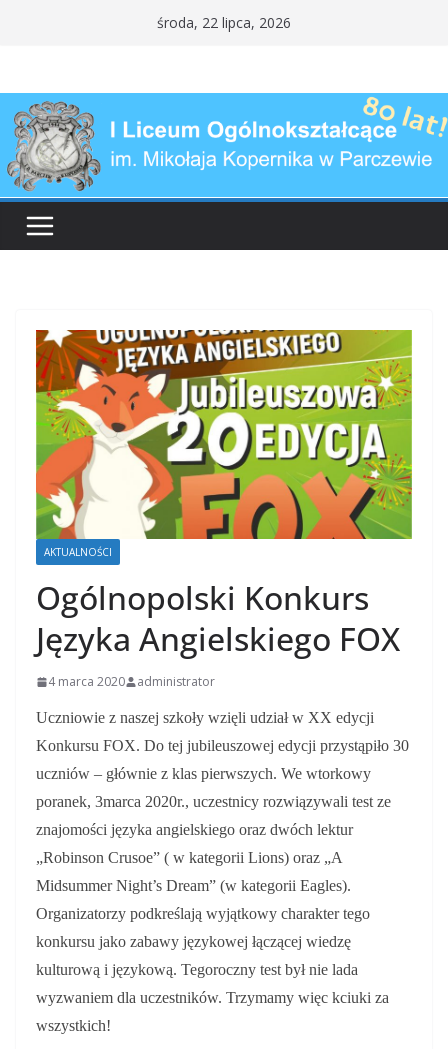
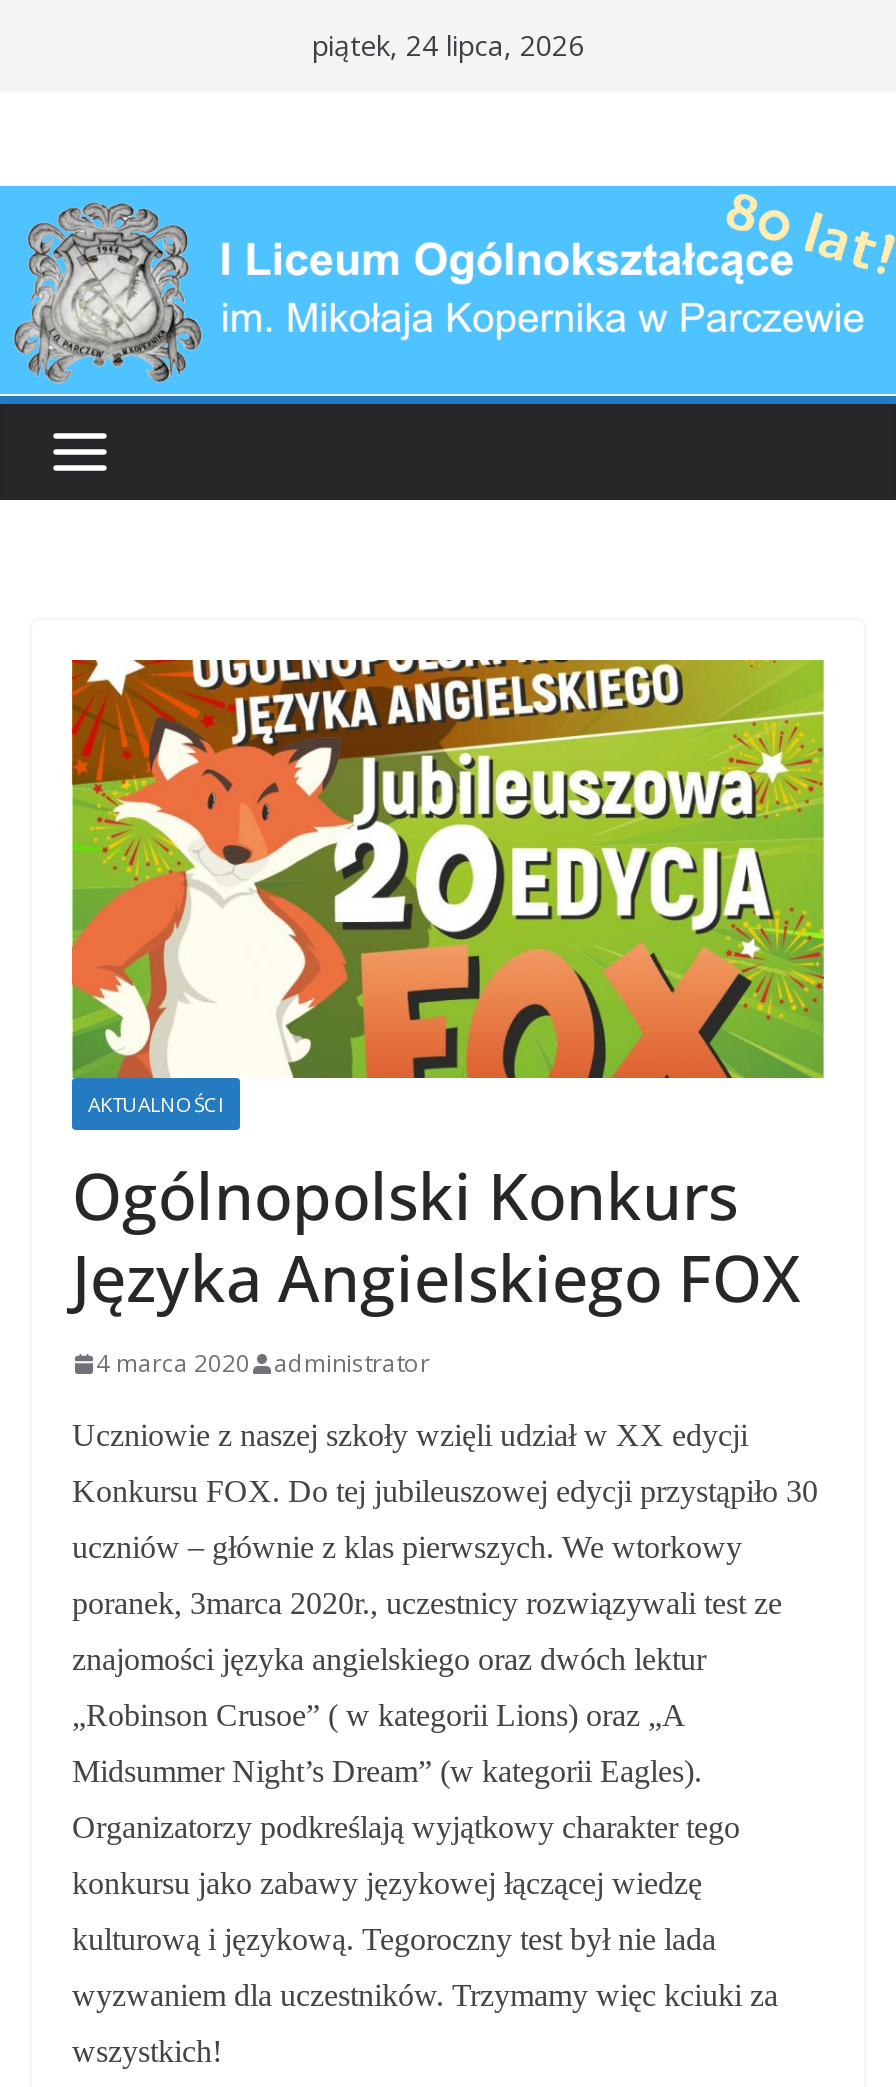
- środa, 22 lipca, 2026
+ piątek, 24 lipca, 2026
